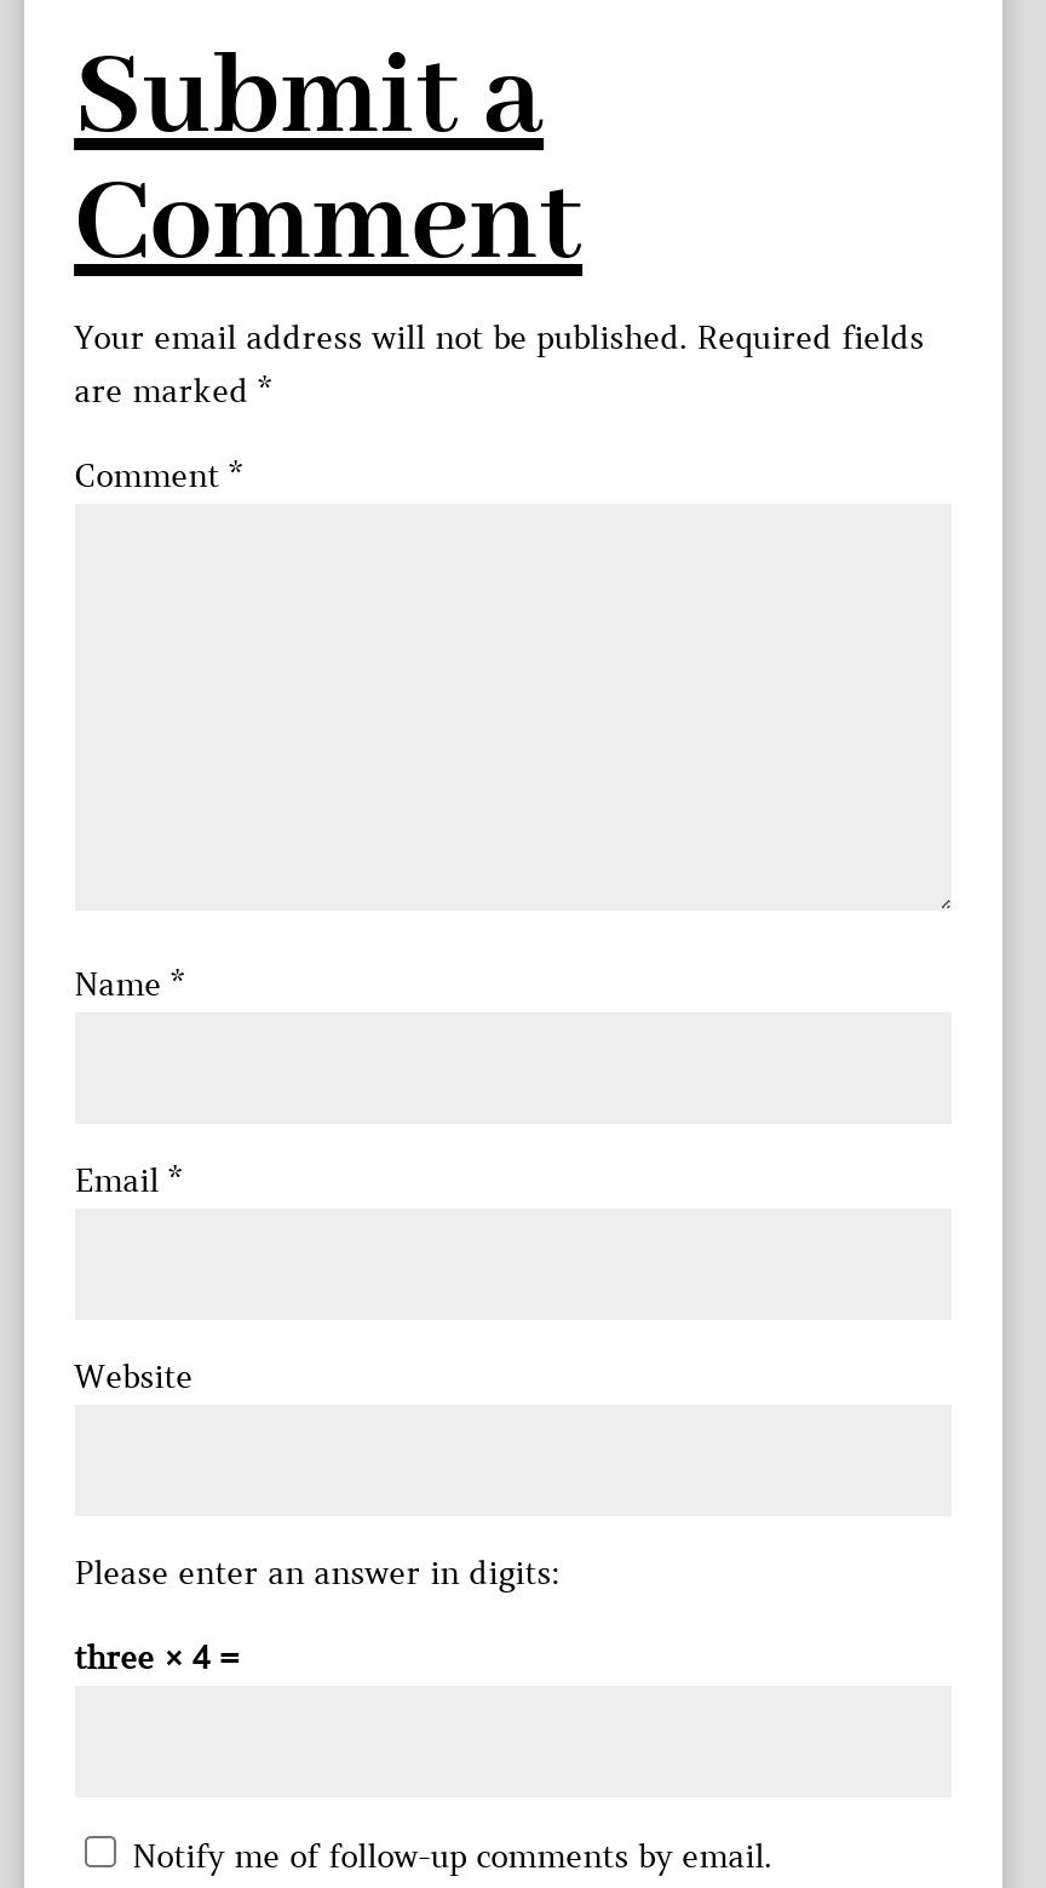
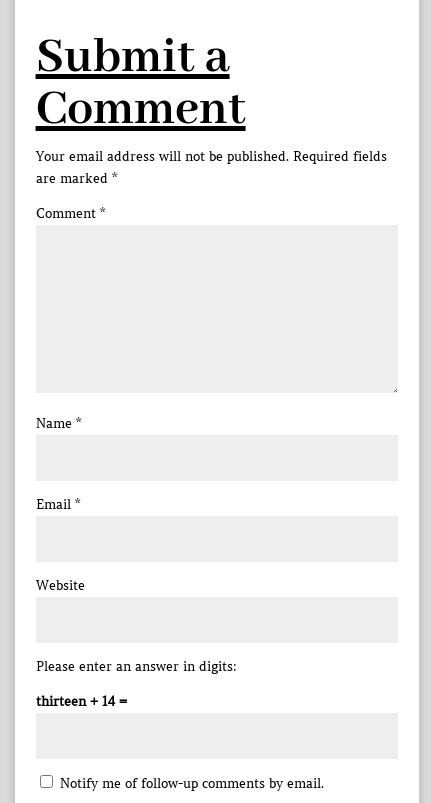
- three × 4 =
+ thirteen + 14 =
